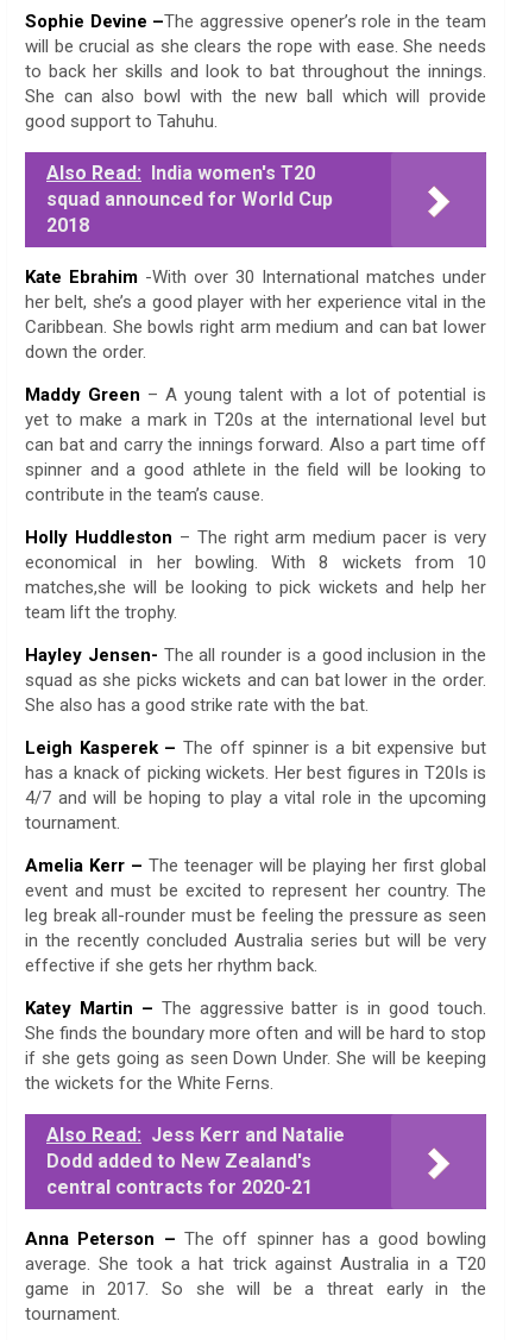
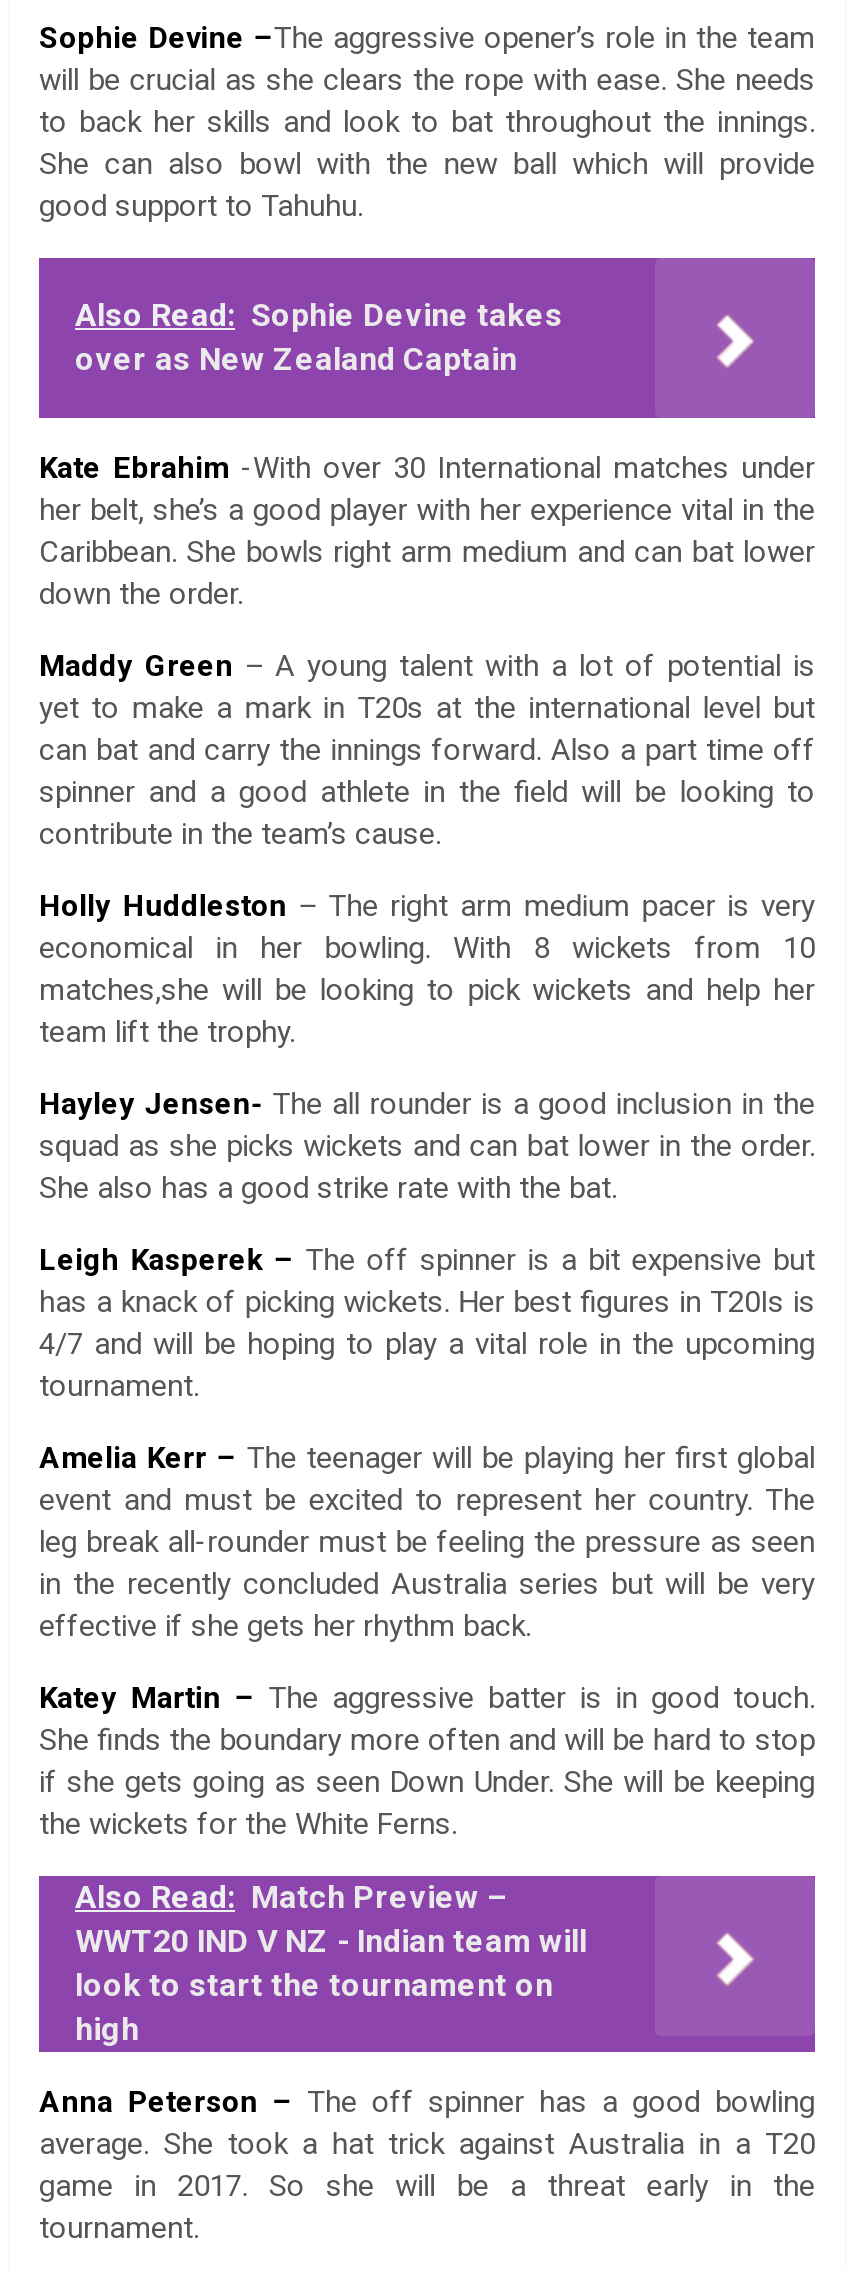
- Also Read: India women's T20
- squad announced for World Cup
- 2018
+ Also Read: Sophie Devine takes
+ over as New Zealand Captain

- Also Read: Jess Kerr and Natalie
- Dodd added to New Zealand's
- central contracts for 2020-21
+ Also Read: Match Preview –
+ WWT20 IND V NZ - Indian team will
+ look to start the tournament on
+ high
